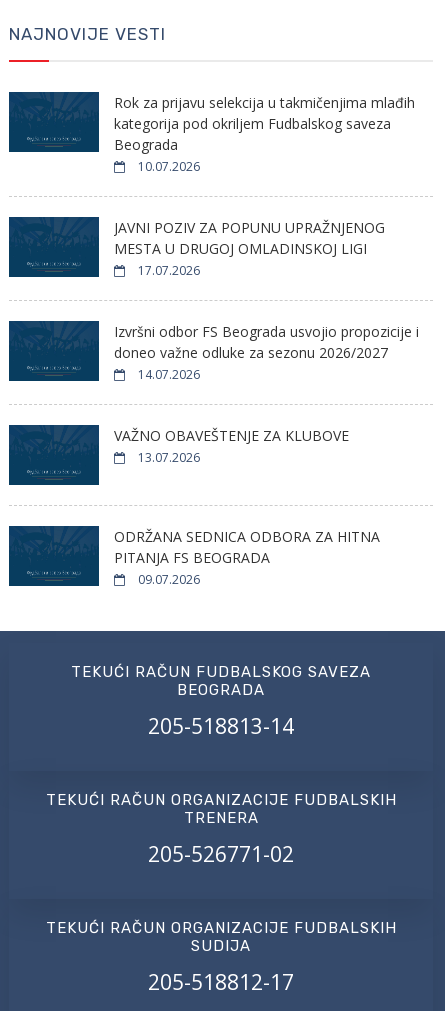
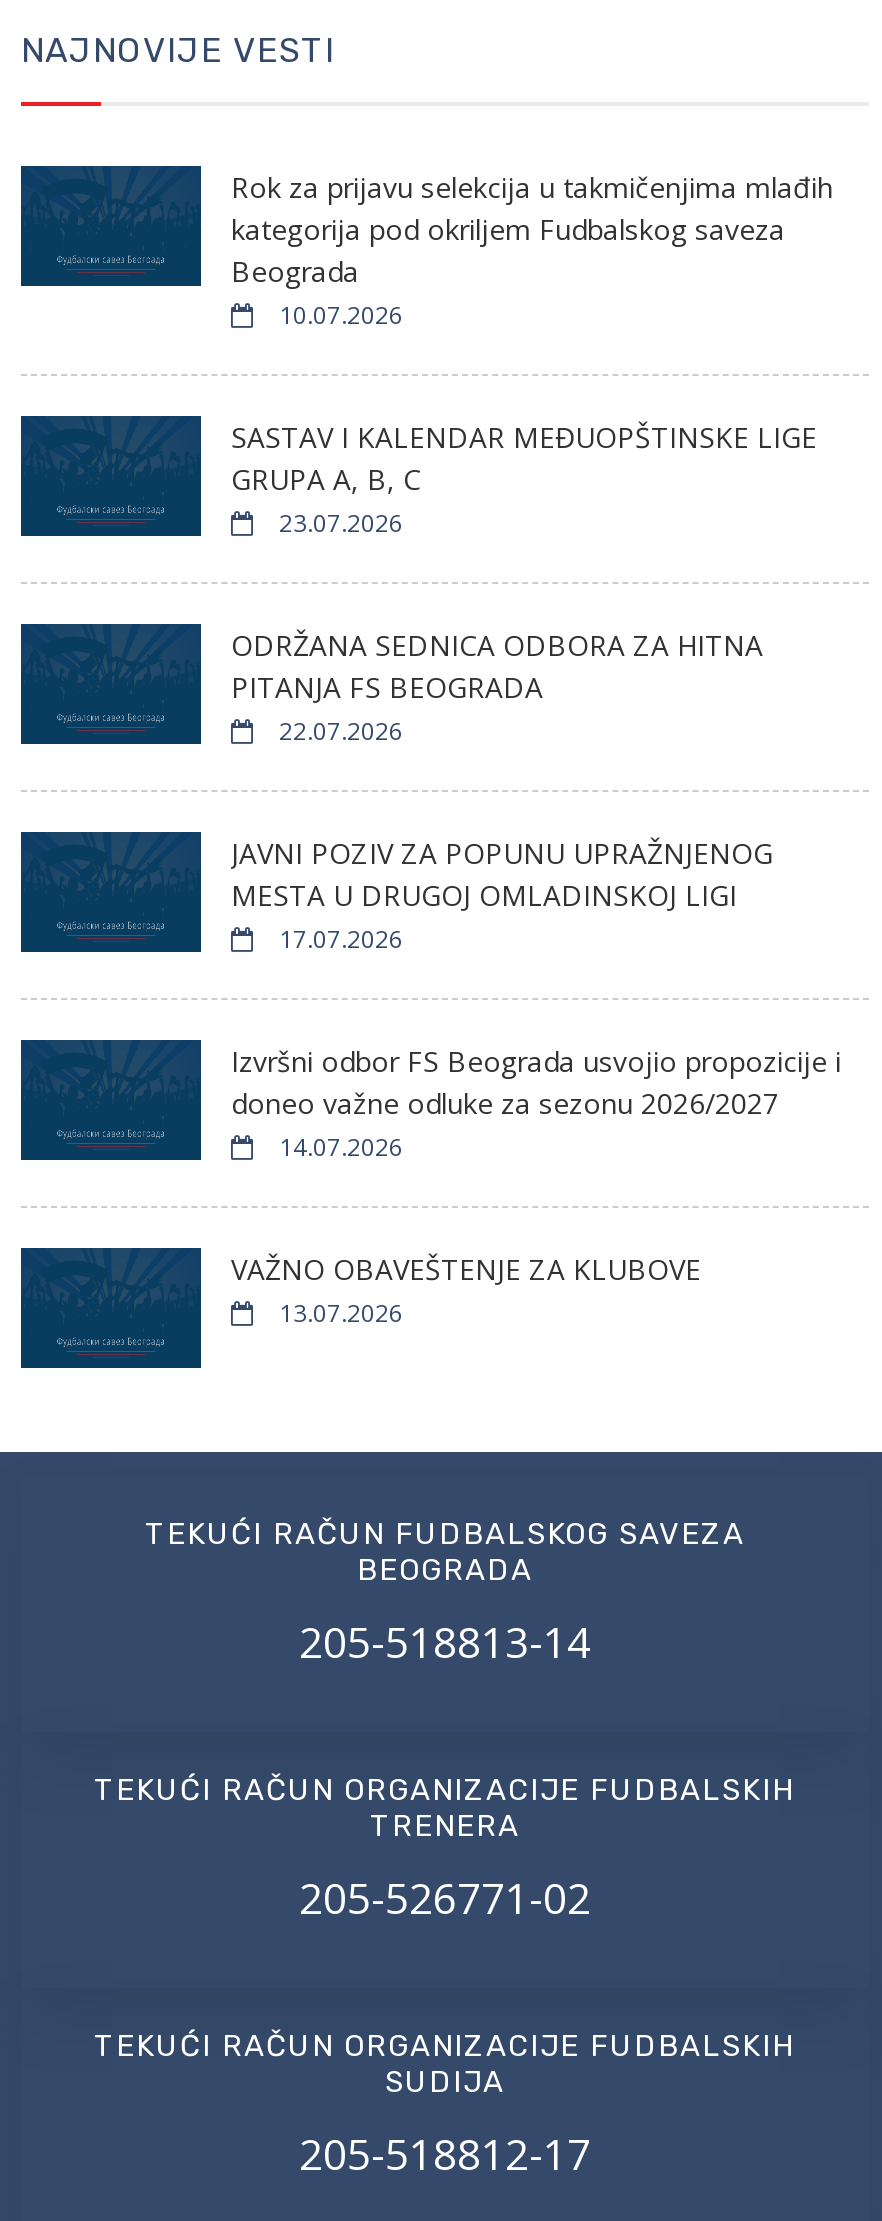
+ SASTAV I KALENDAR MEĐUOPŠTINSKE LIGE
+ GRUPA A, B, C
+ 23.07.2026
+ 22.07.2026

moved down: JAVNI POZIV ZA POPUNU UPRAŽNJENOG | MESTA U DRUGOJ OMLADINSKOJ LIGI | 17.07.2026 | Izvršni odbor FS Beograda usvojio propozicije i | doneo važne odluke za sezonu 2026/2027 | 14.07.2026 | VAŽNO OBAVEŠTENJE ZA KLUBOVE | 13.07.2026

moved up: ODRŽANA SEDNICA ODBORA ZA HITNA | PITANJA FS BEOGRADA

- 09.07.2026
